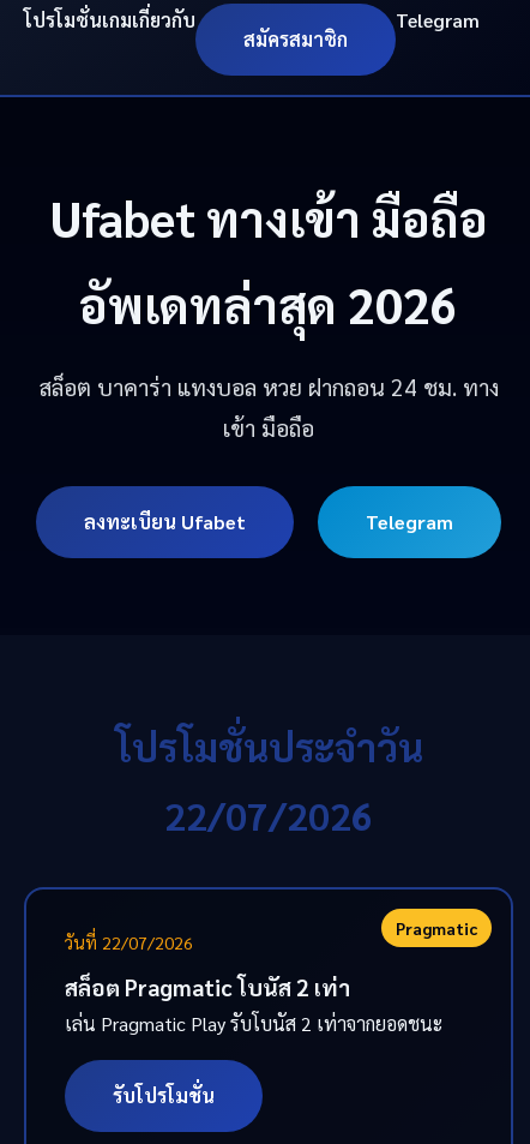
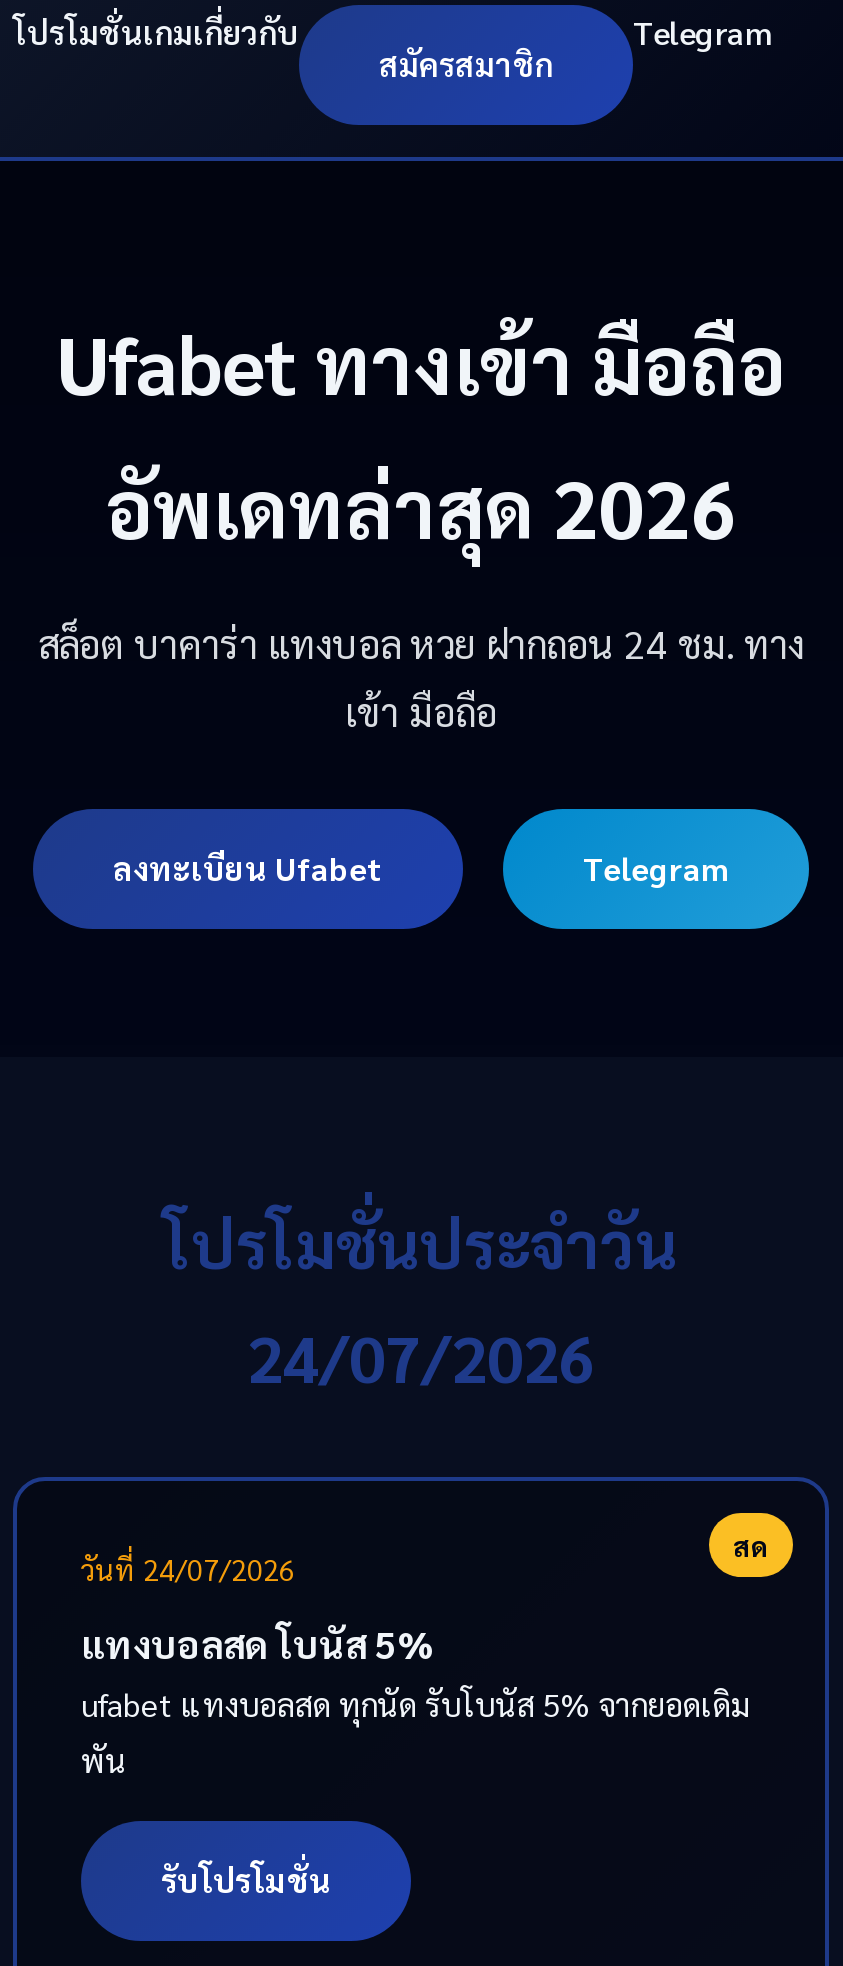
- 22/07/2026
+ 24/07/2026

- Pragmatic
- วันที่ 22/07/2026
+ สด
+ วันที่ 24/07/2026

- สล็อต Pragmatic โบนัส 2 เท่า
- เล่น Pragmatic Play รับโบนัส 2 เท่าจากยอดชนะ
+ แทงบอลสด โบนัส 5%
+ ufabet แทงบอลสด ทุกนัด รับโบนัส 5% จากยอดเดิม
+ พัน
